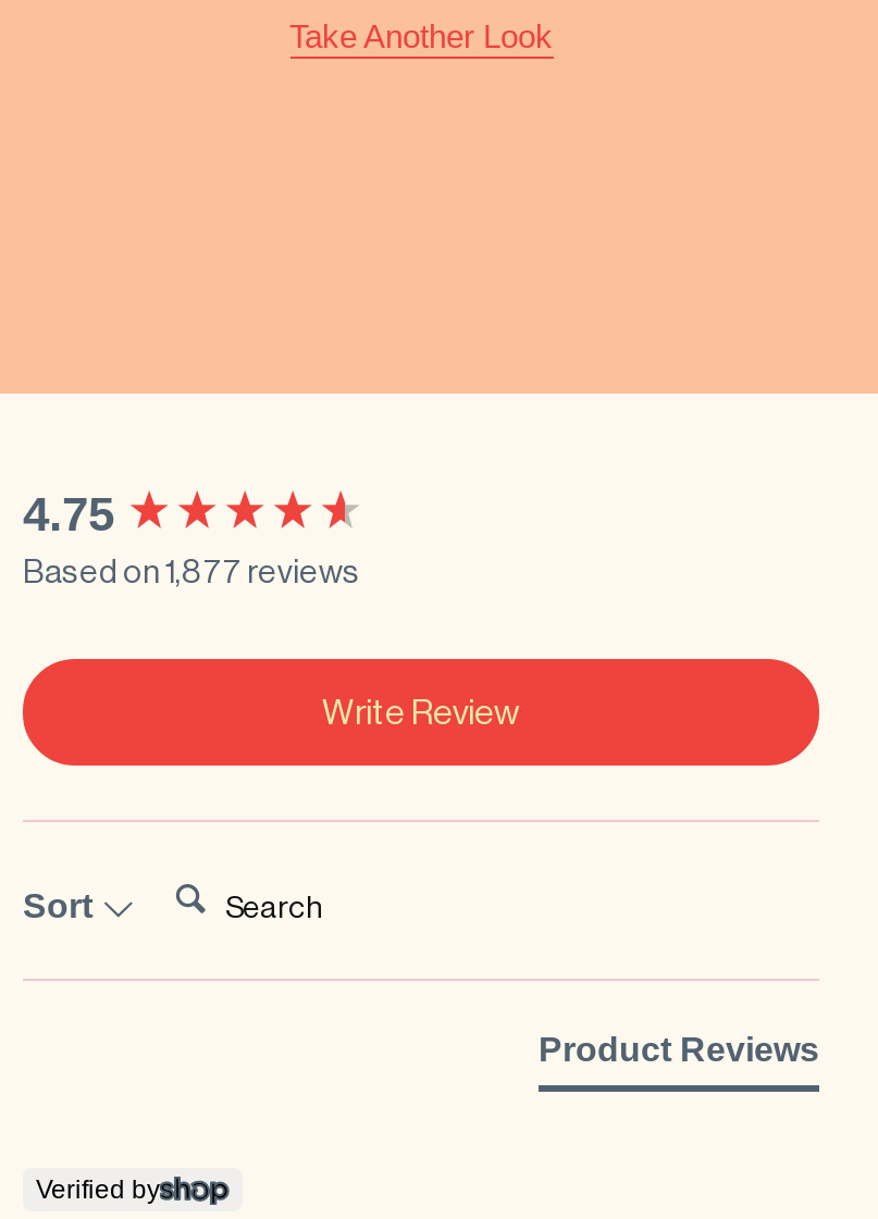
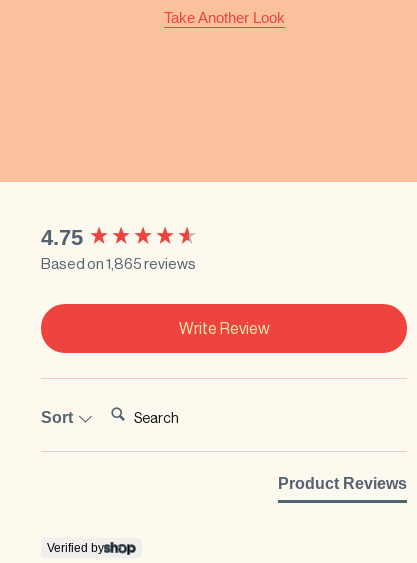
- Based on 1,877 reviews
+ Based on 1,865 reviews
